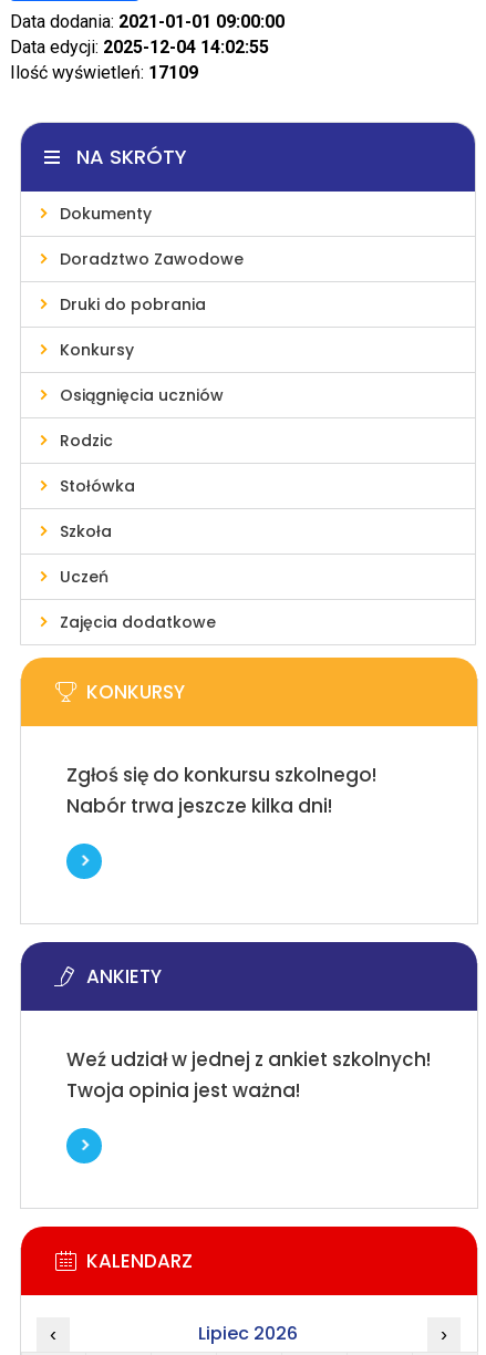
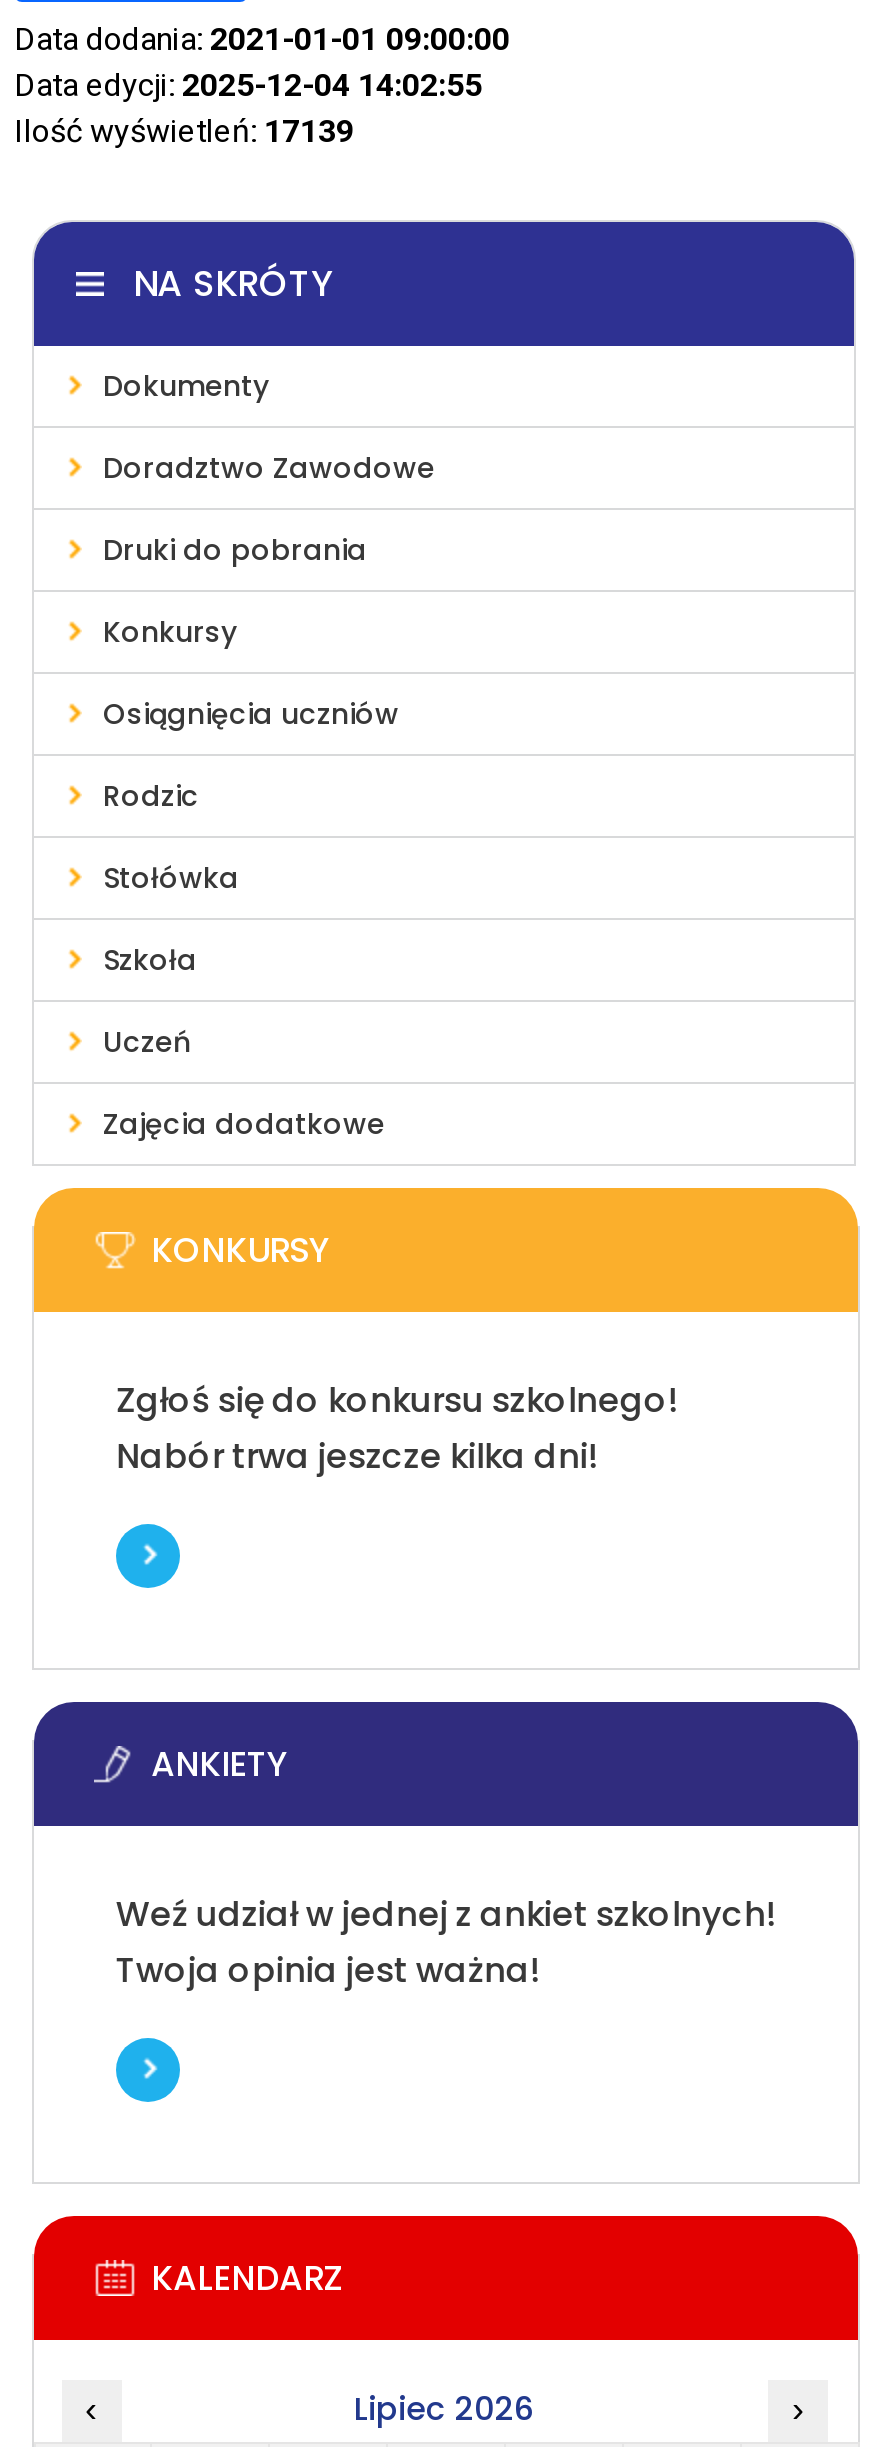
- Ilość wyświetleń: 17109
+ Ilość wyświetleń: 17139
